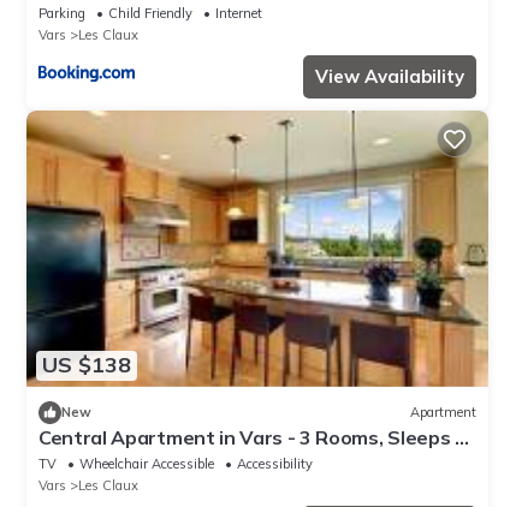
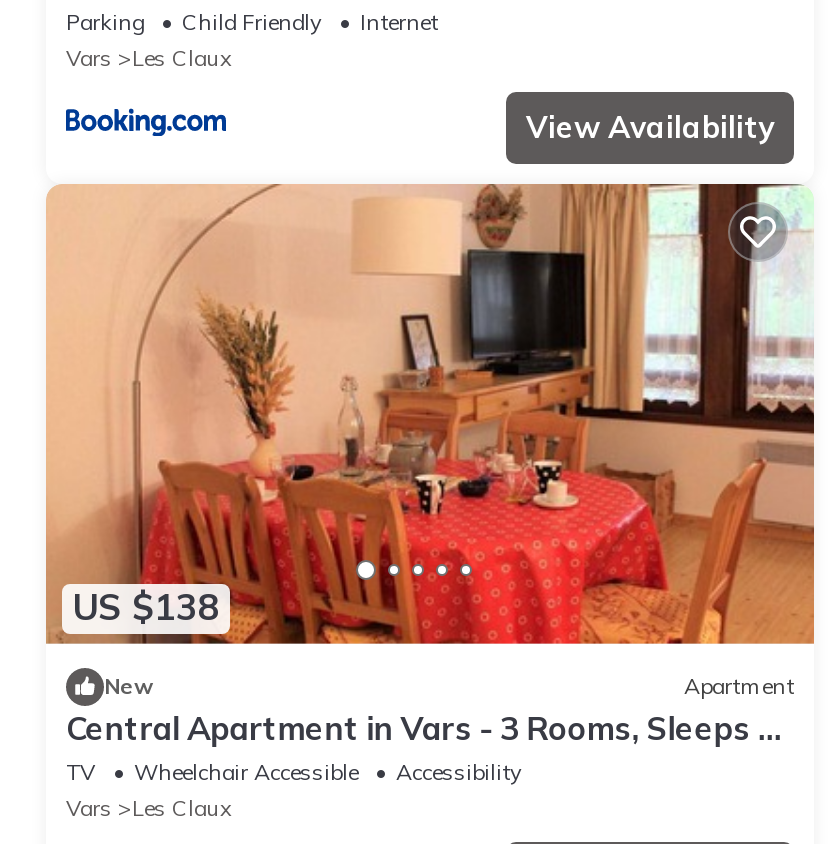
- [image]
+ [image]
